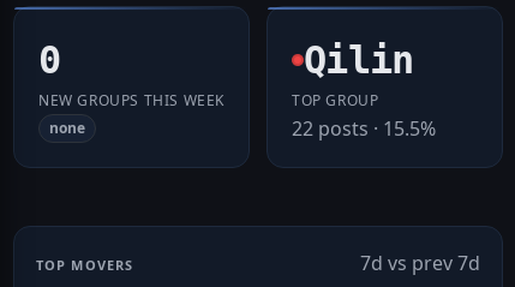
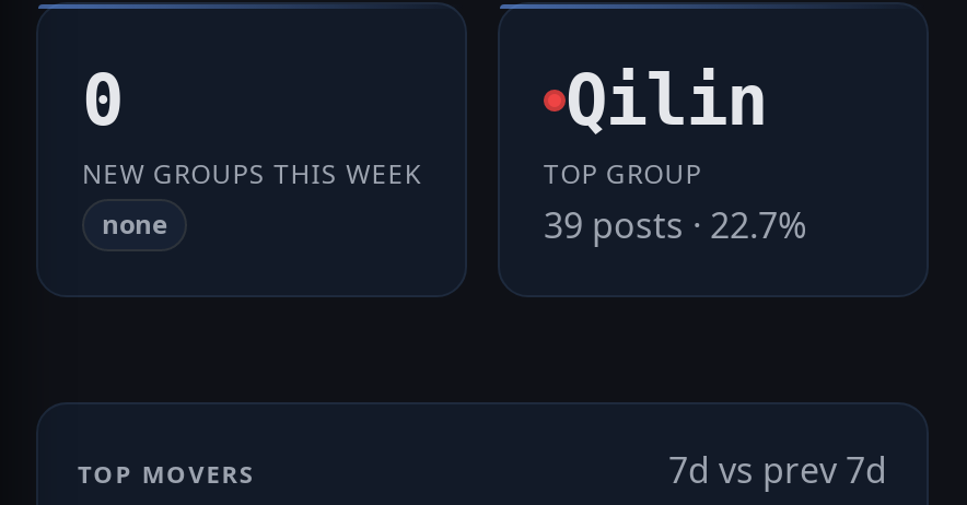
- 22 posts · 15.5%
+ 39 posts · 22.7%
